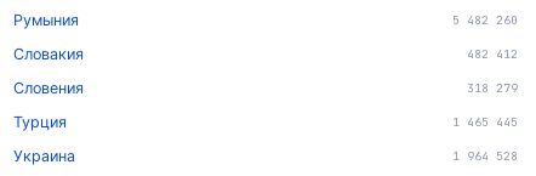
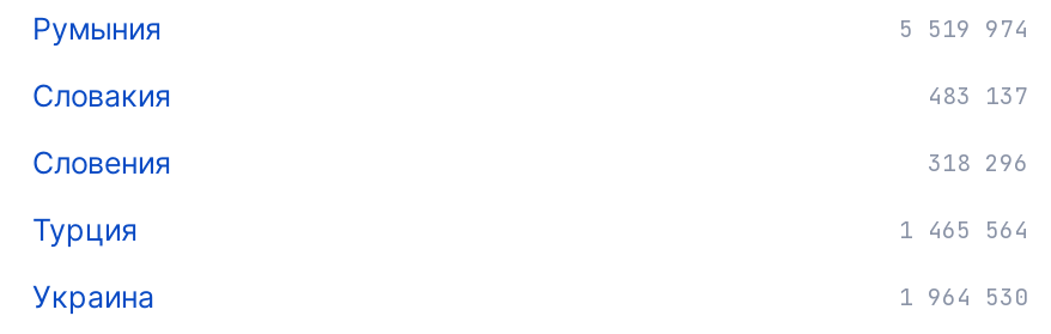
- 5 482 260
+ 5 519 974

- 482 412
+ 483 137

- 318 279
+ 318 296

- 1 465 445
+ 1 465 564

- 1 964 528
+ 1 964 530
